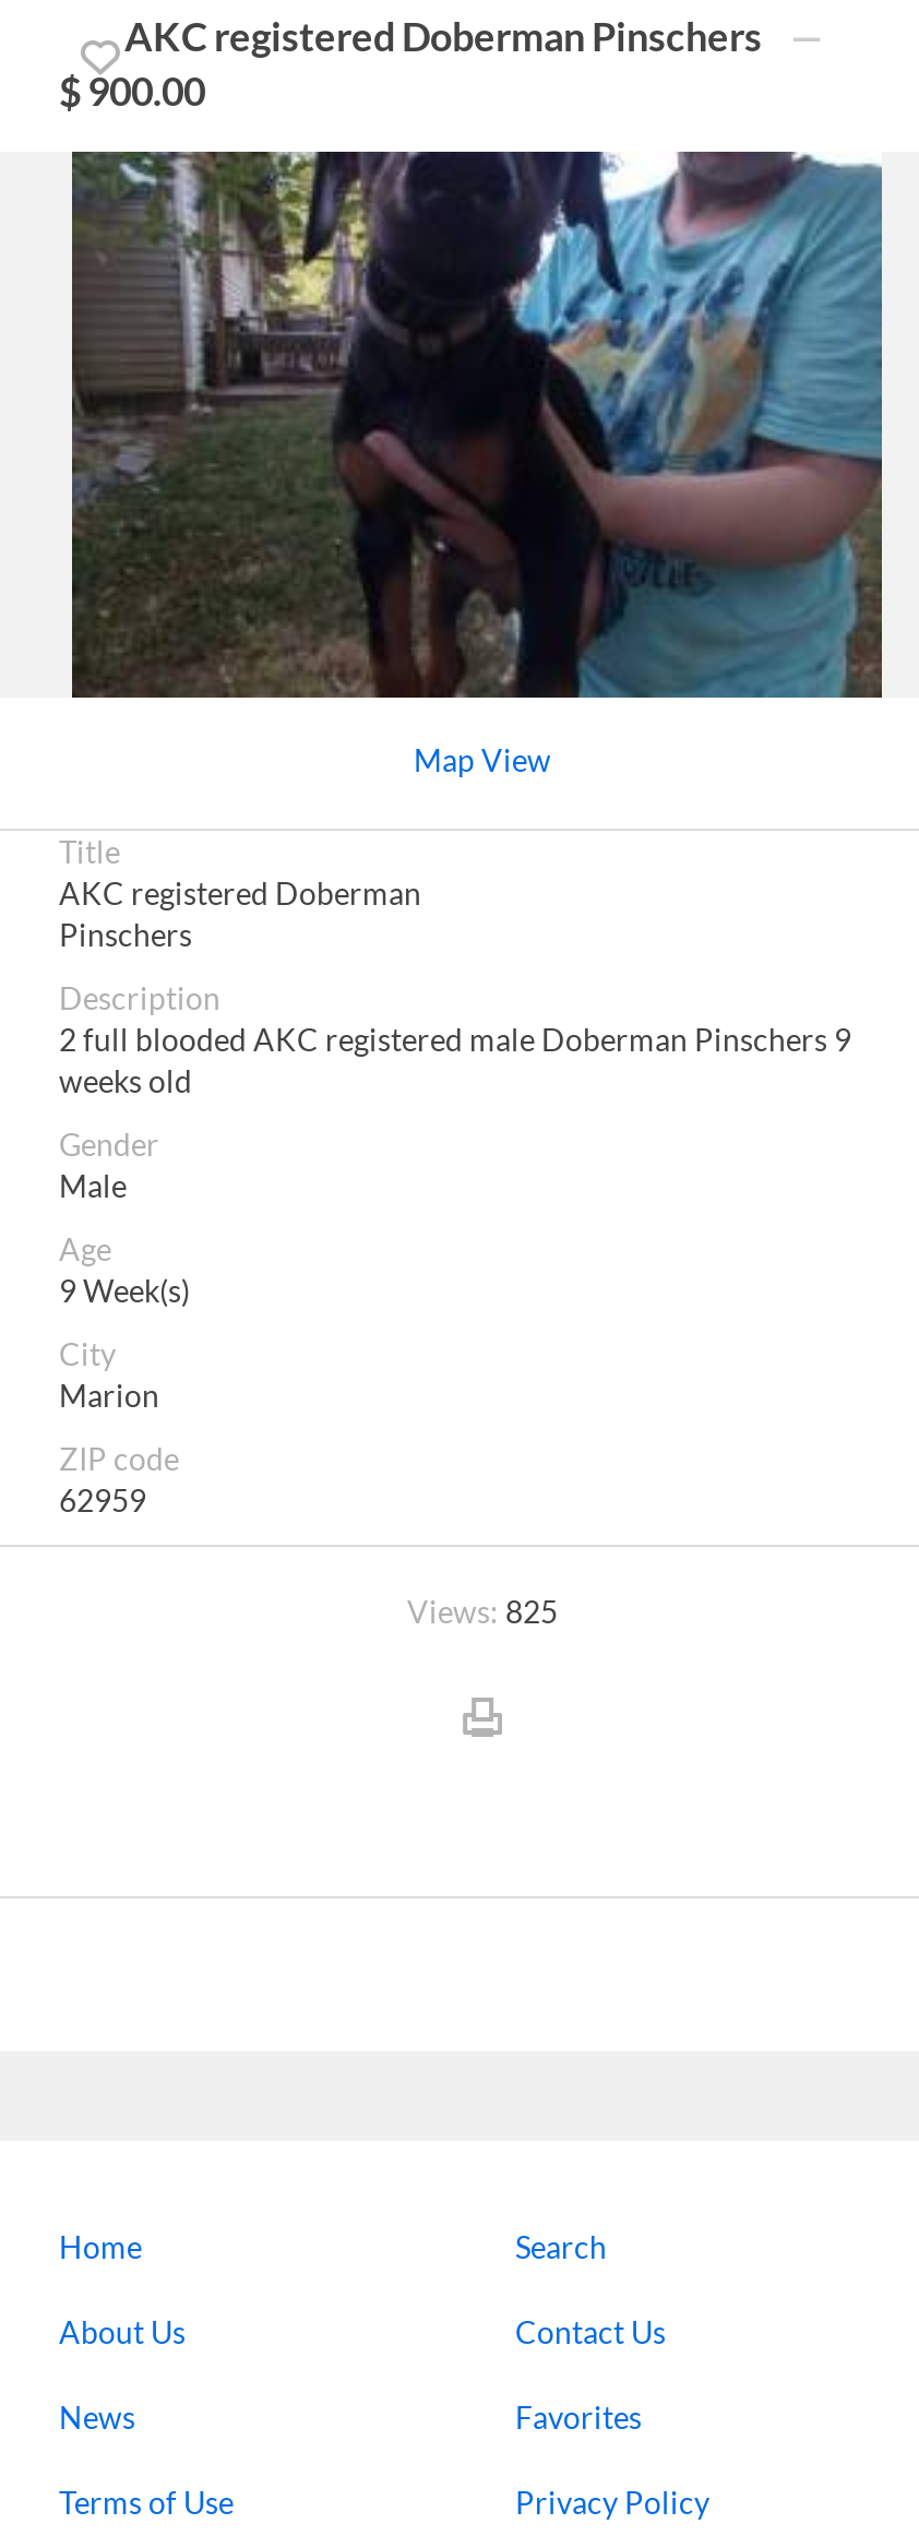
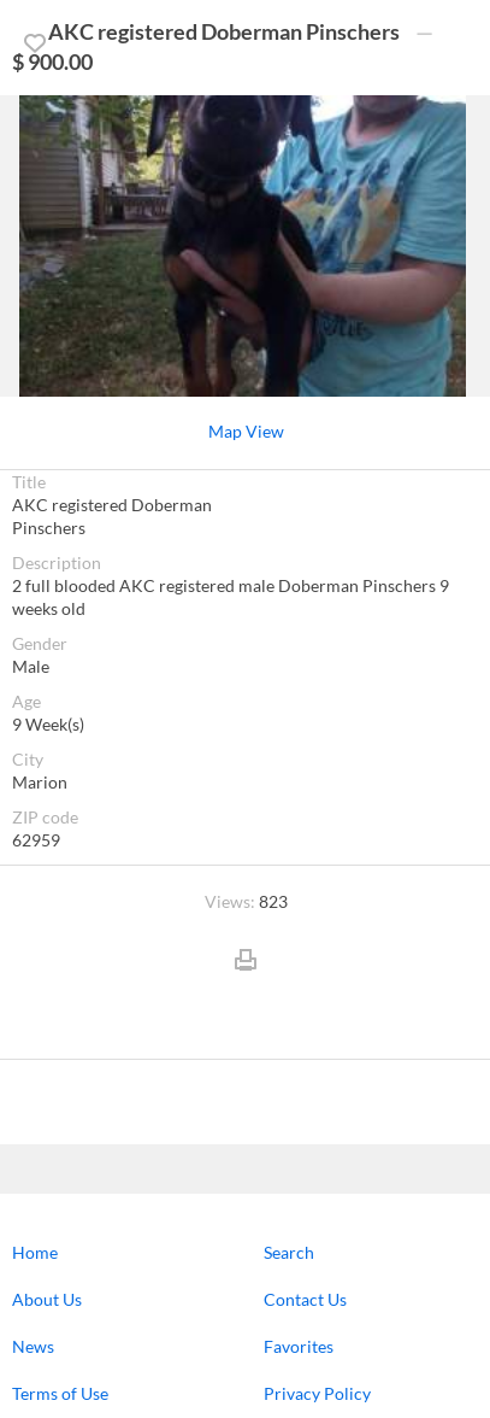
- Views: 825
+ Views: 823
